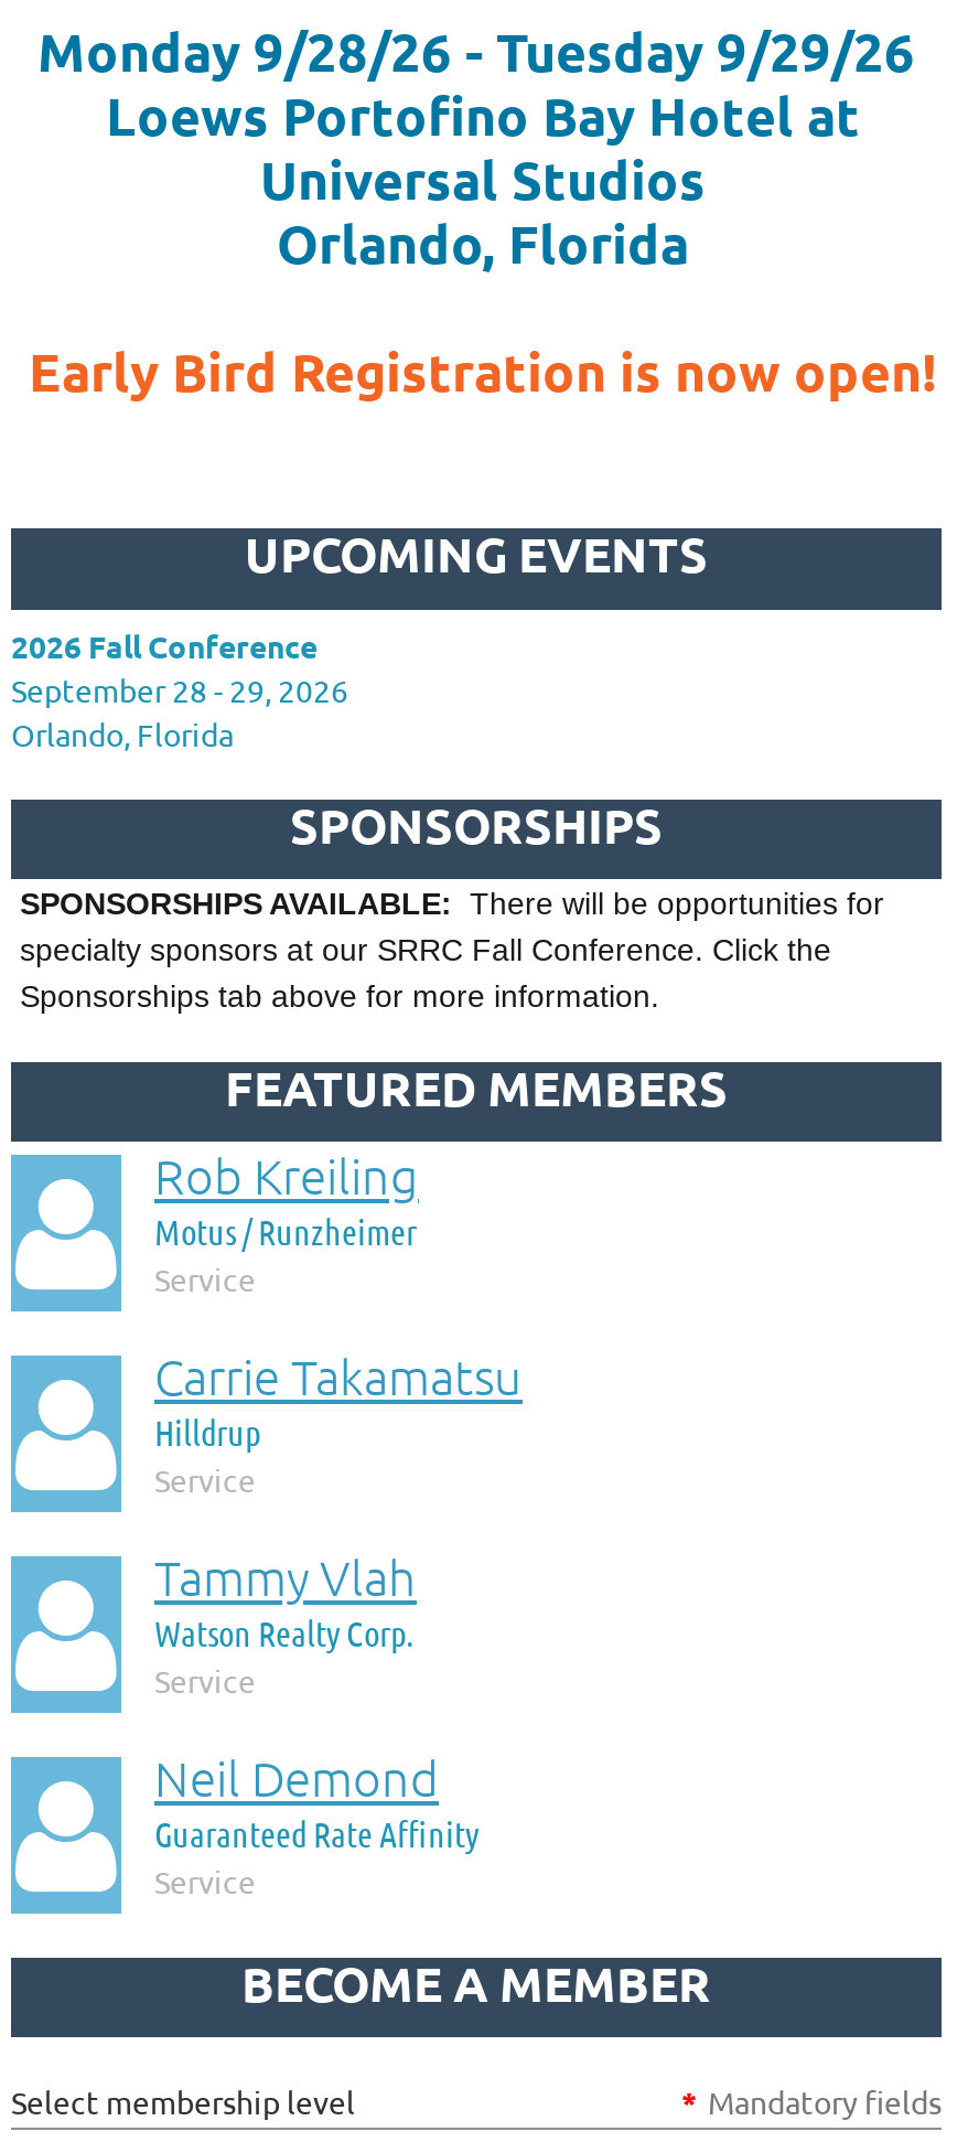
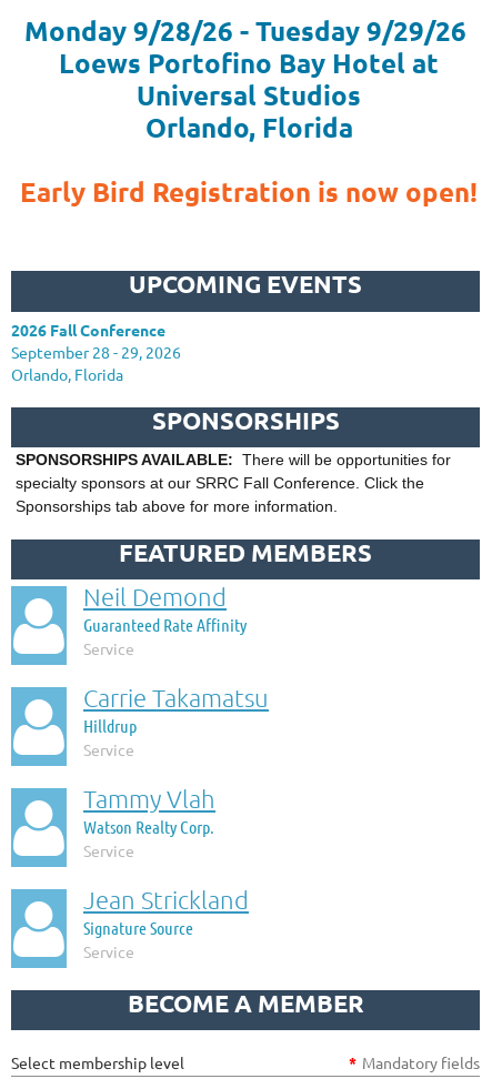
- Rob Kreiling
- Motus / Runzheimer

+ Jean Strickland
+ Signature Source

moved up: Neil Demond | Guaranteed Rate Affinity
